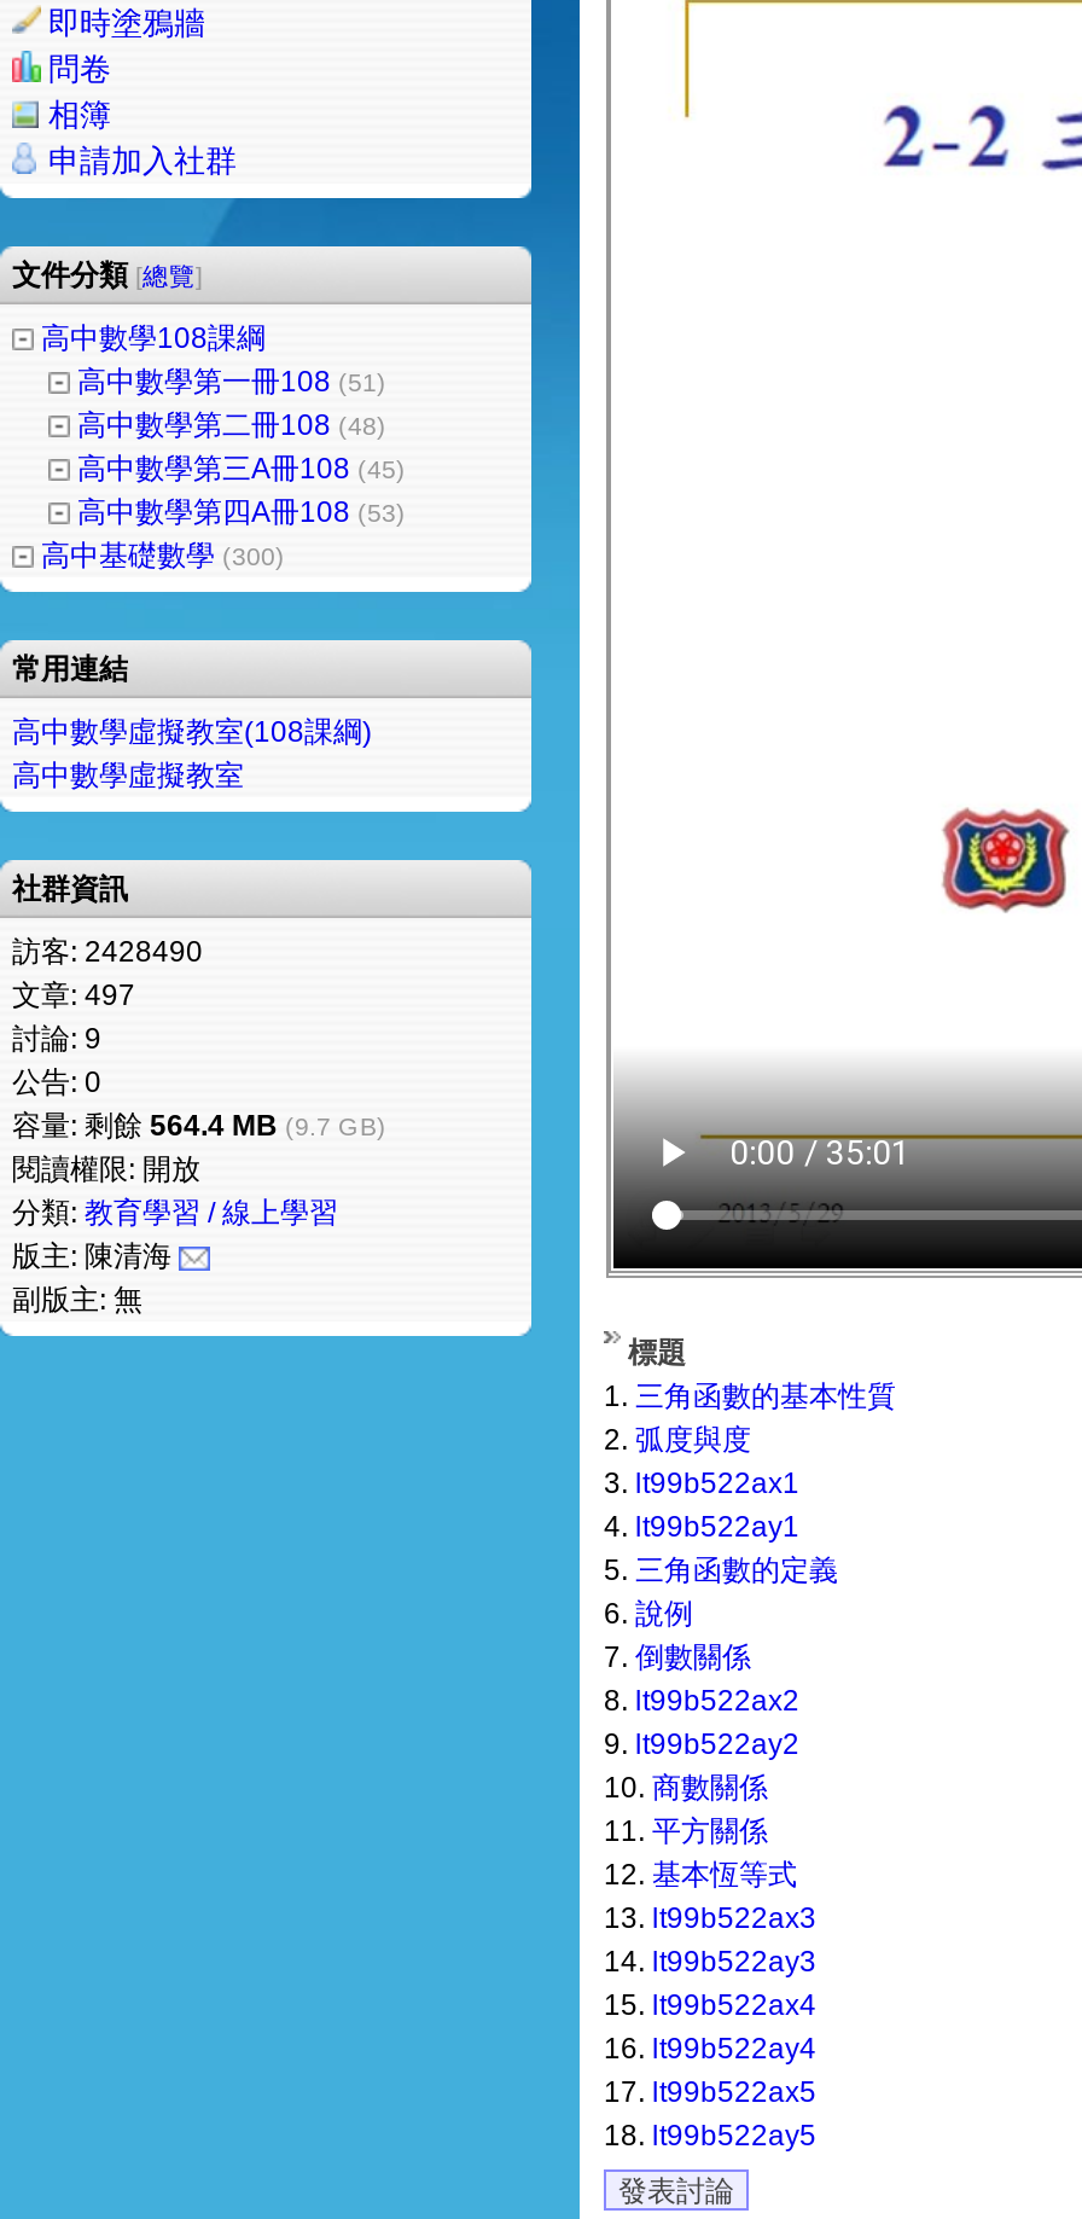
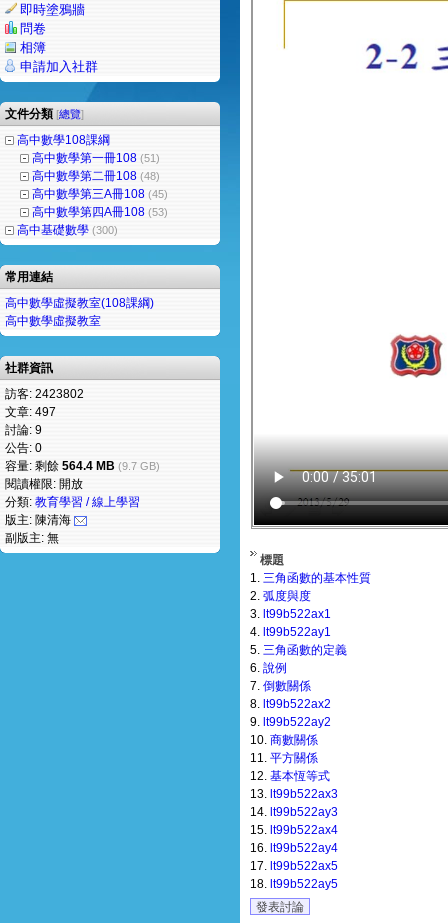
- 訪客: 2428490
+ 訪客: 2423802
